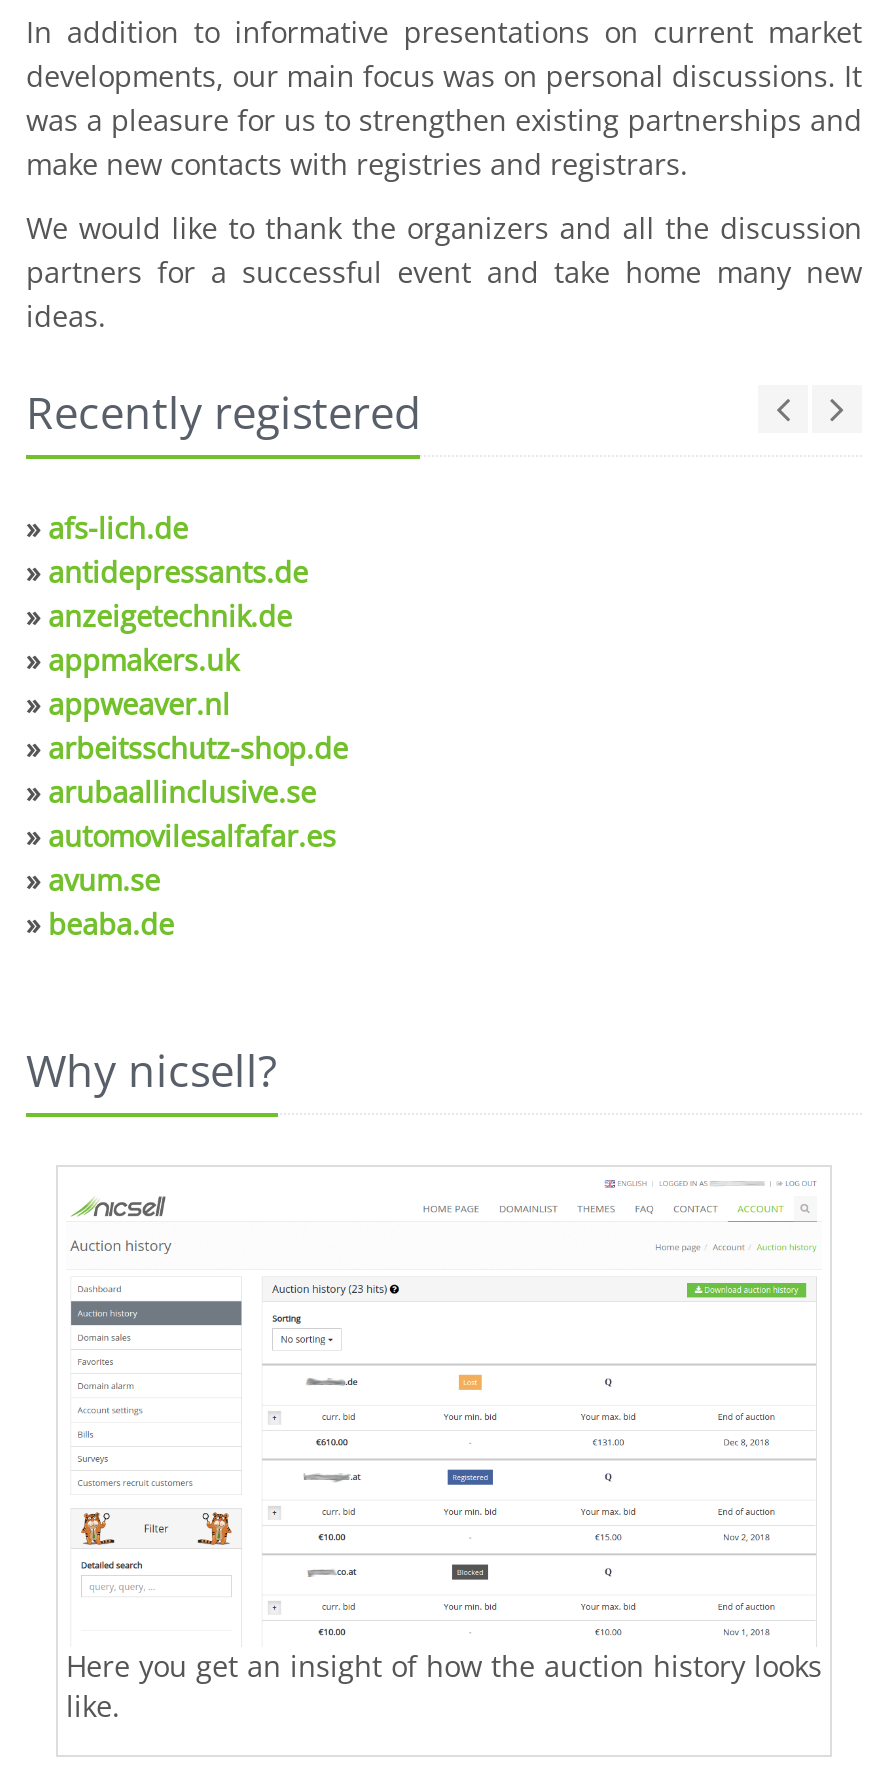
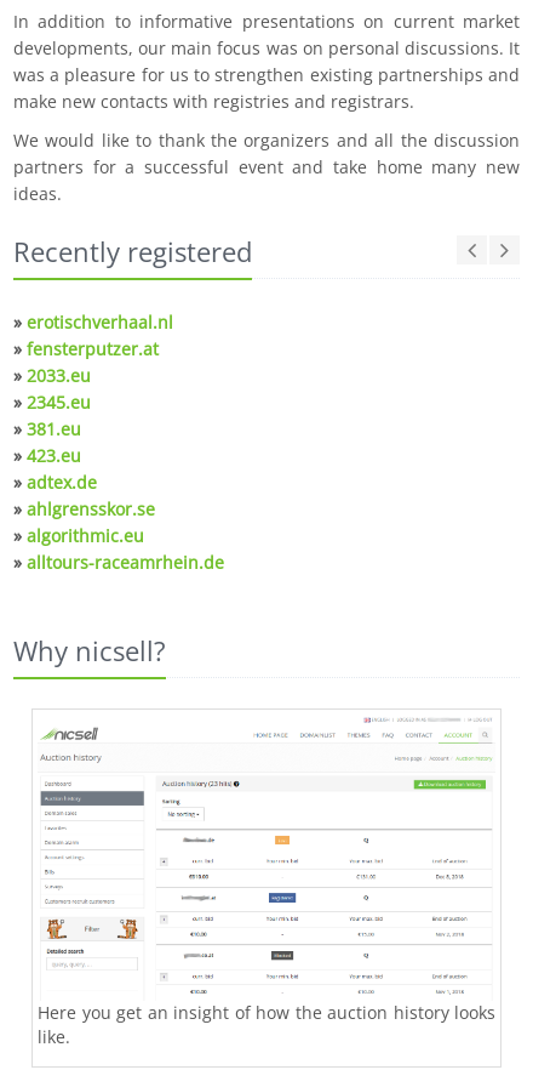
- » afs-lich.de
- » antidepressants.de
- » anzeigetechnik.de
- » appmakers.uk
- » appweaver.nl
- » arbeitsschutz-shop.de
- » arubaallinclusive.se
- » automovilesalfafar.es
- » avum.se
- » beaba.de
+ » erotischverhaal.nl
+ » fensterputzer.at
+ » 2033.eu
+ » 2345.eu
+ » 381.eu
+ » 423.eu
+ » adtex.de
+ » ahlgrensskor.se
+ » algorithmic.eu
+ » alltours-raceamrhein.de
